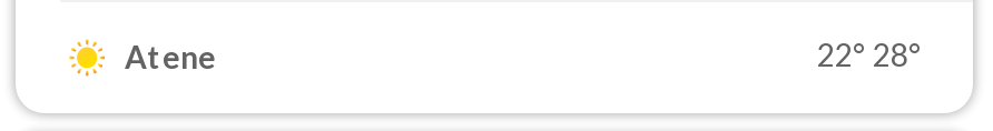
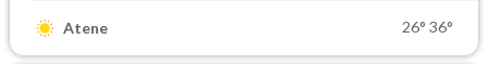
- 22° 28°
+ 26° 36°
